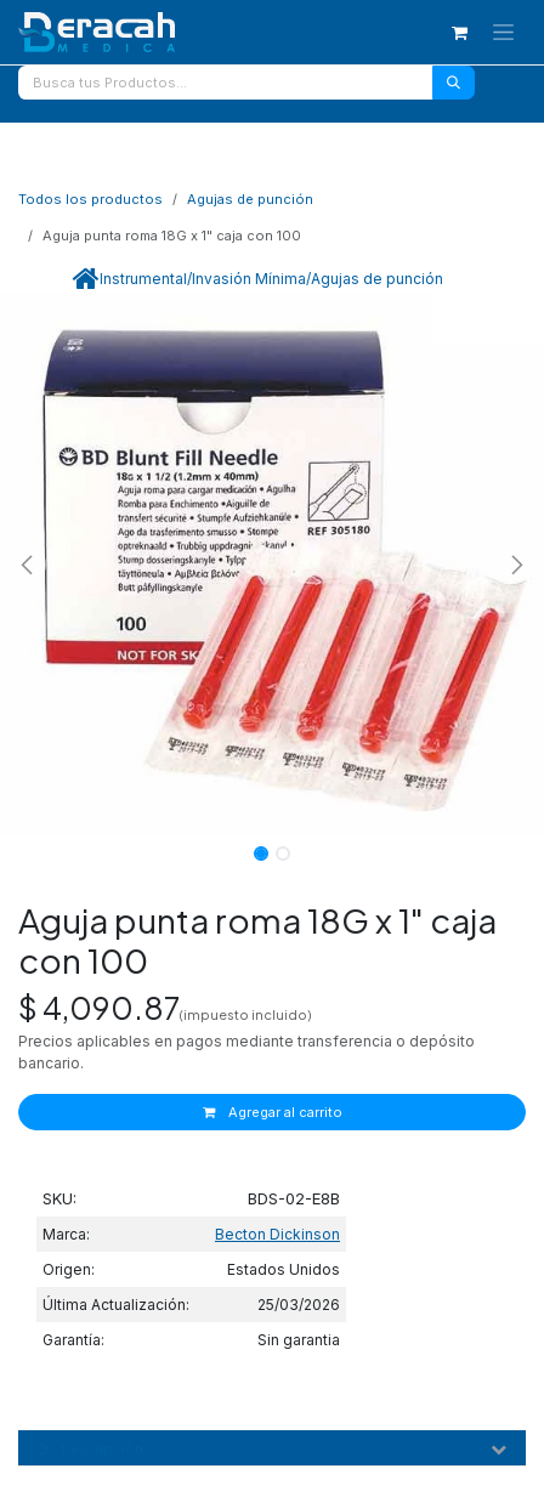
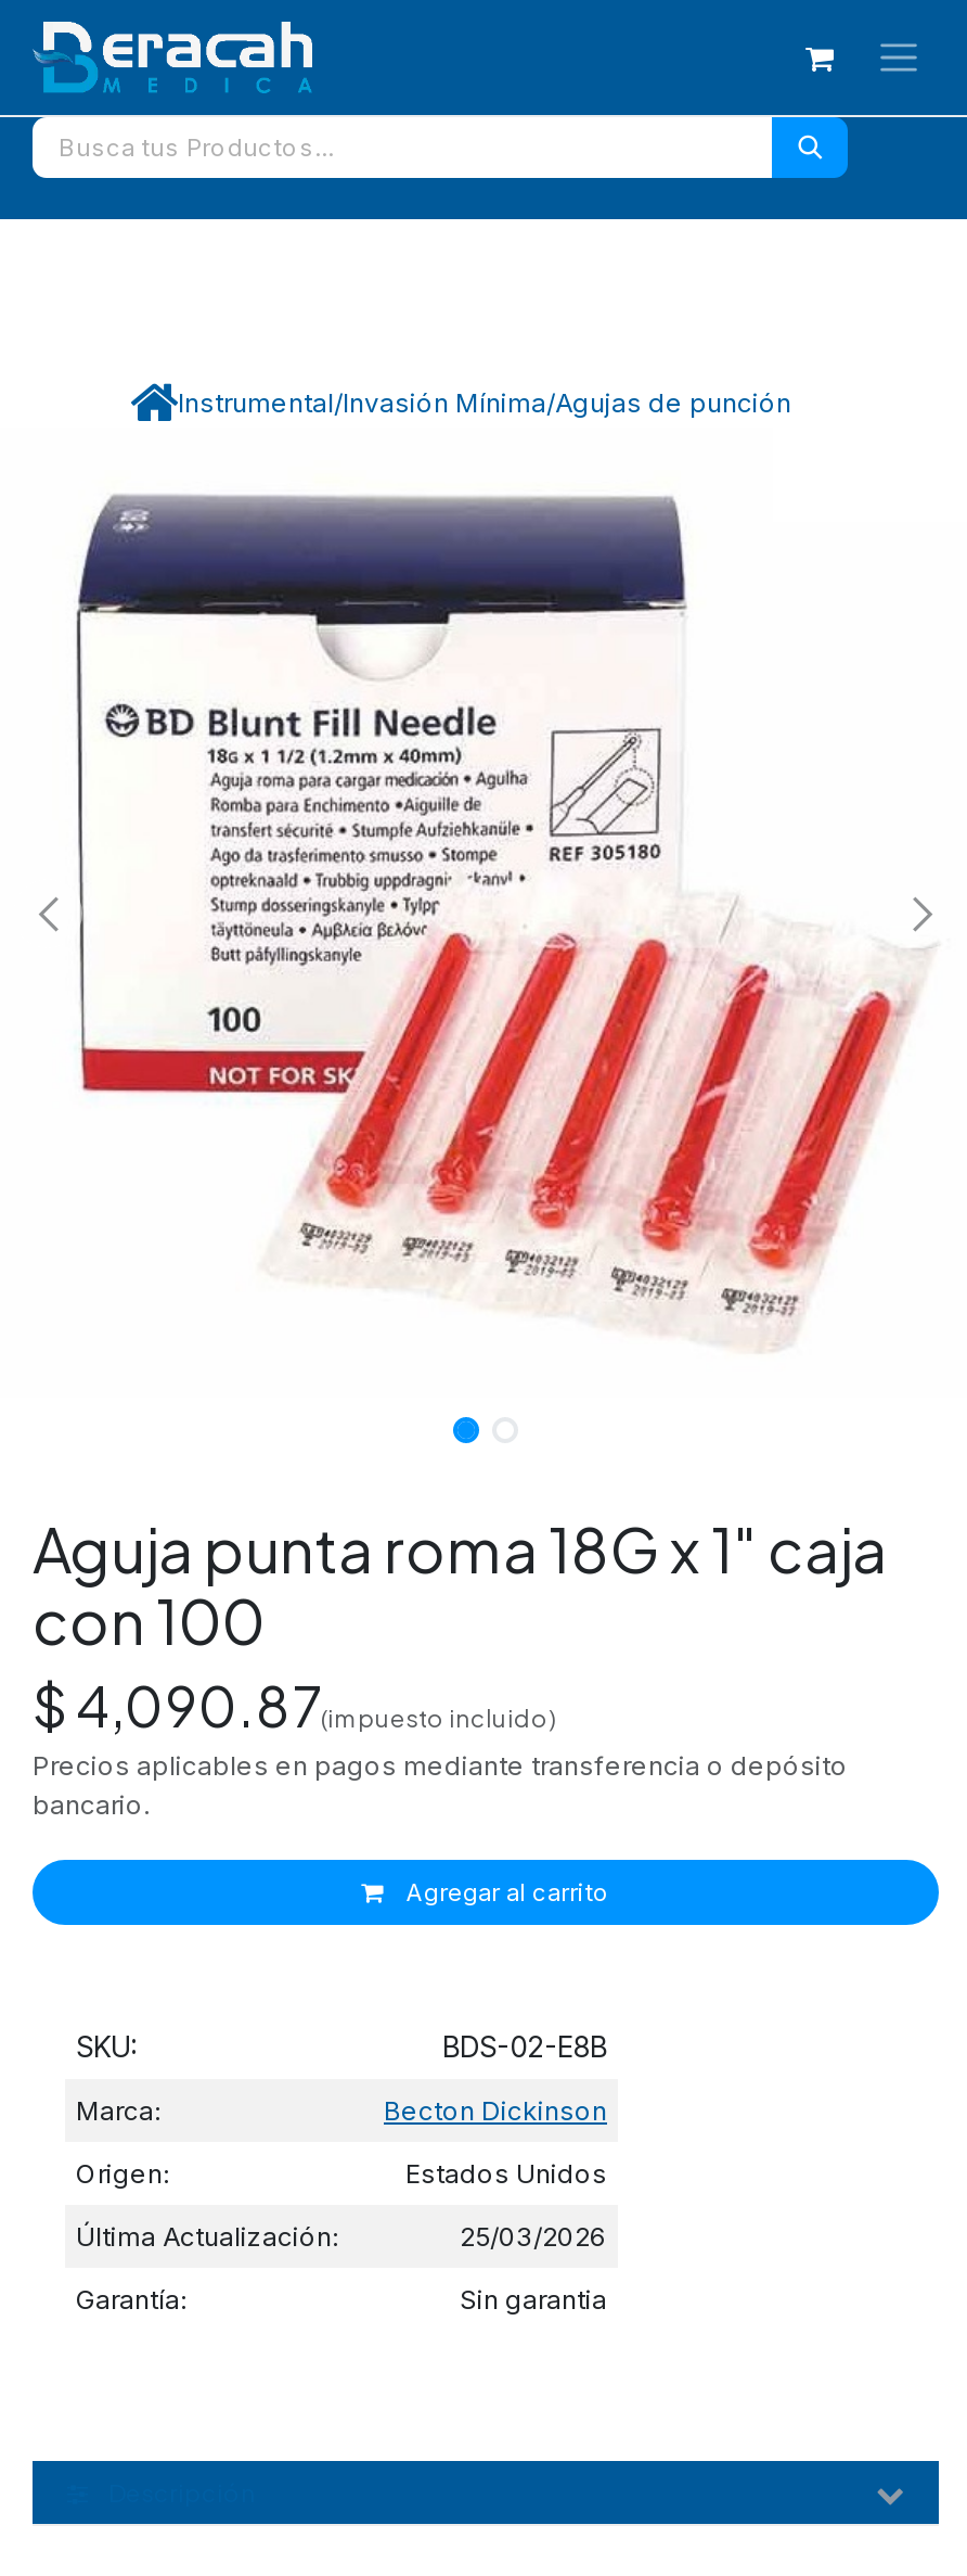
- Todos los productos
- Agujas de punción
- Aguja punta roma 18G x 1" caja con 100
